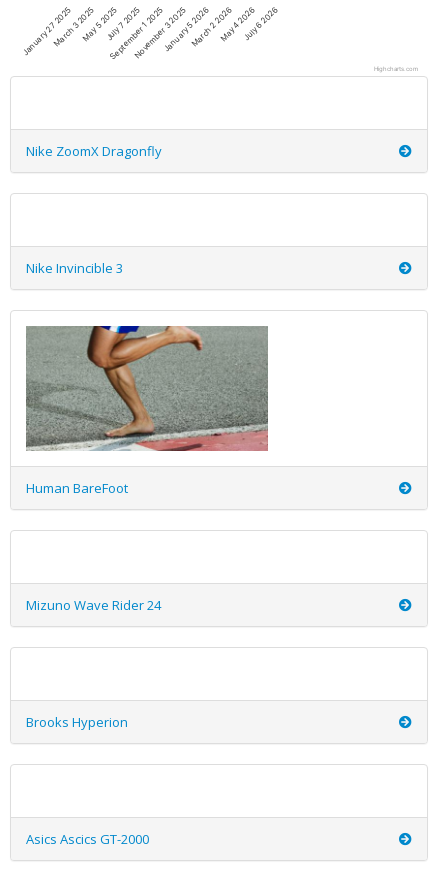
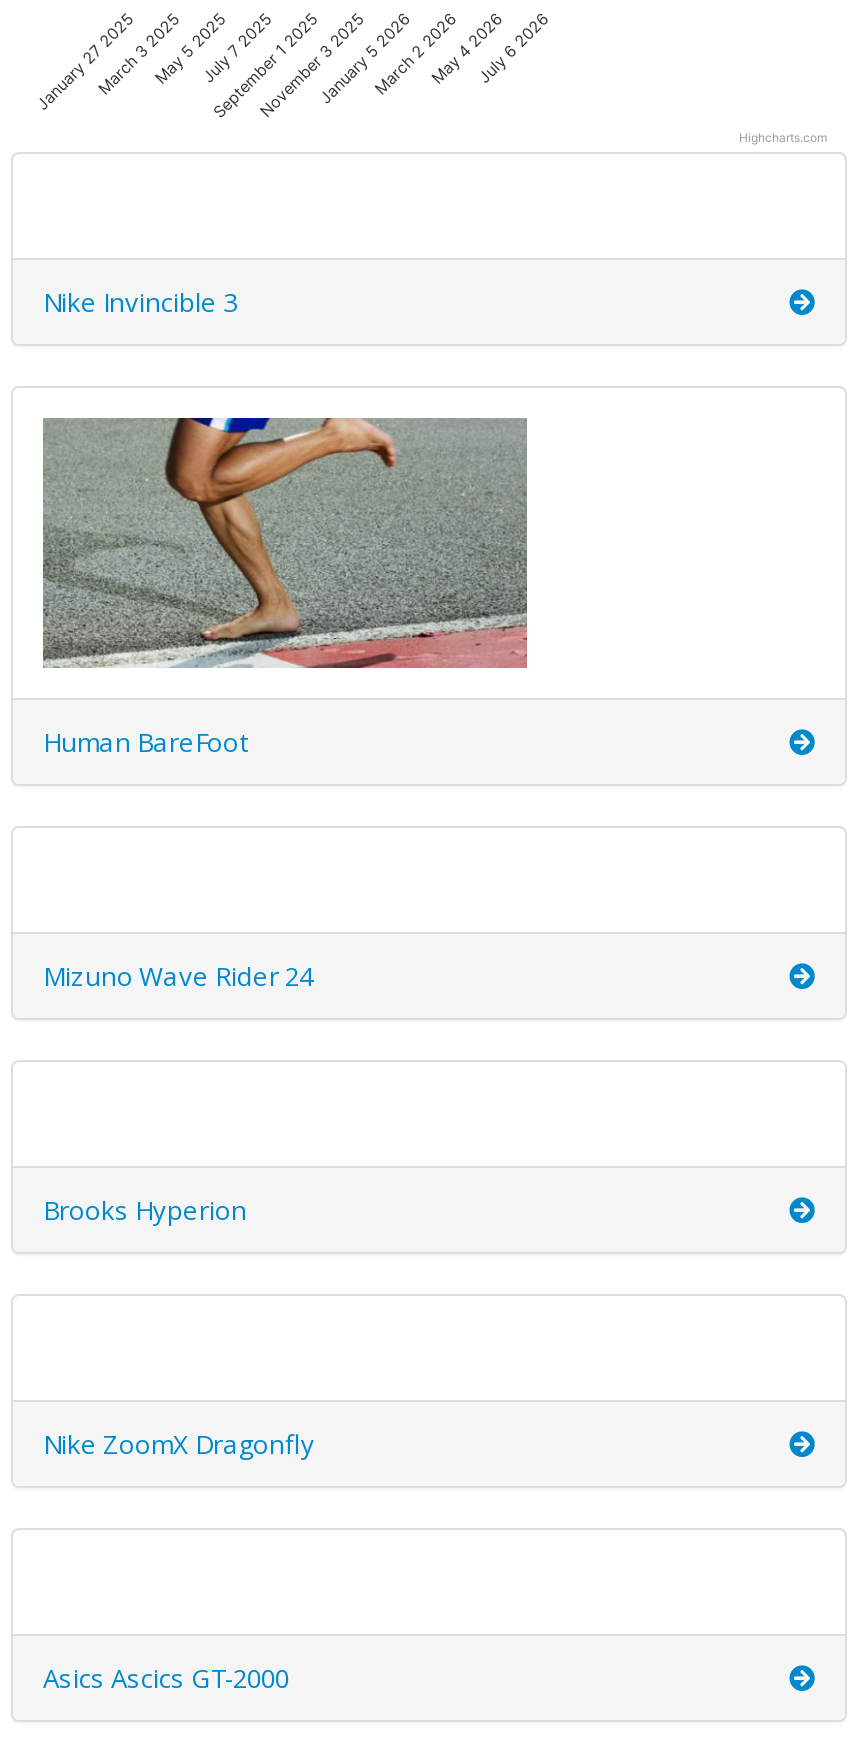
moved down: Nike ZoomX Dragonfly

moved up: [image] | Nike Invincible 3 | Human BareFoot | Mizuno Wave Rider 24 | Brooks Hyperion
